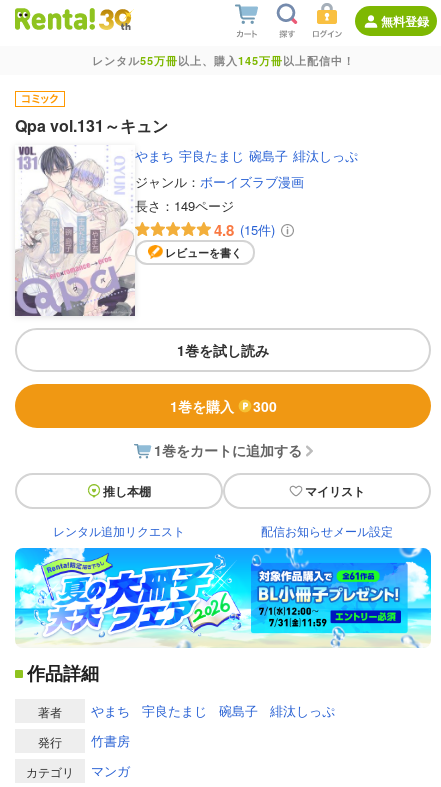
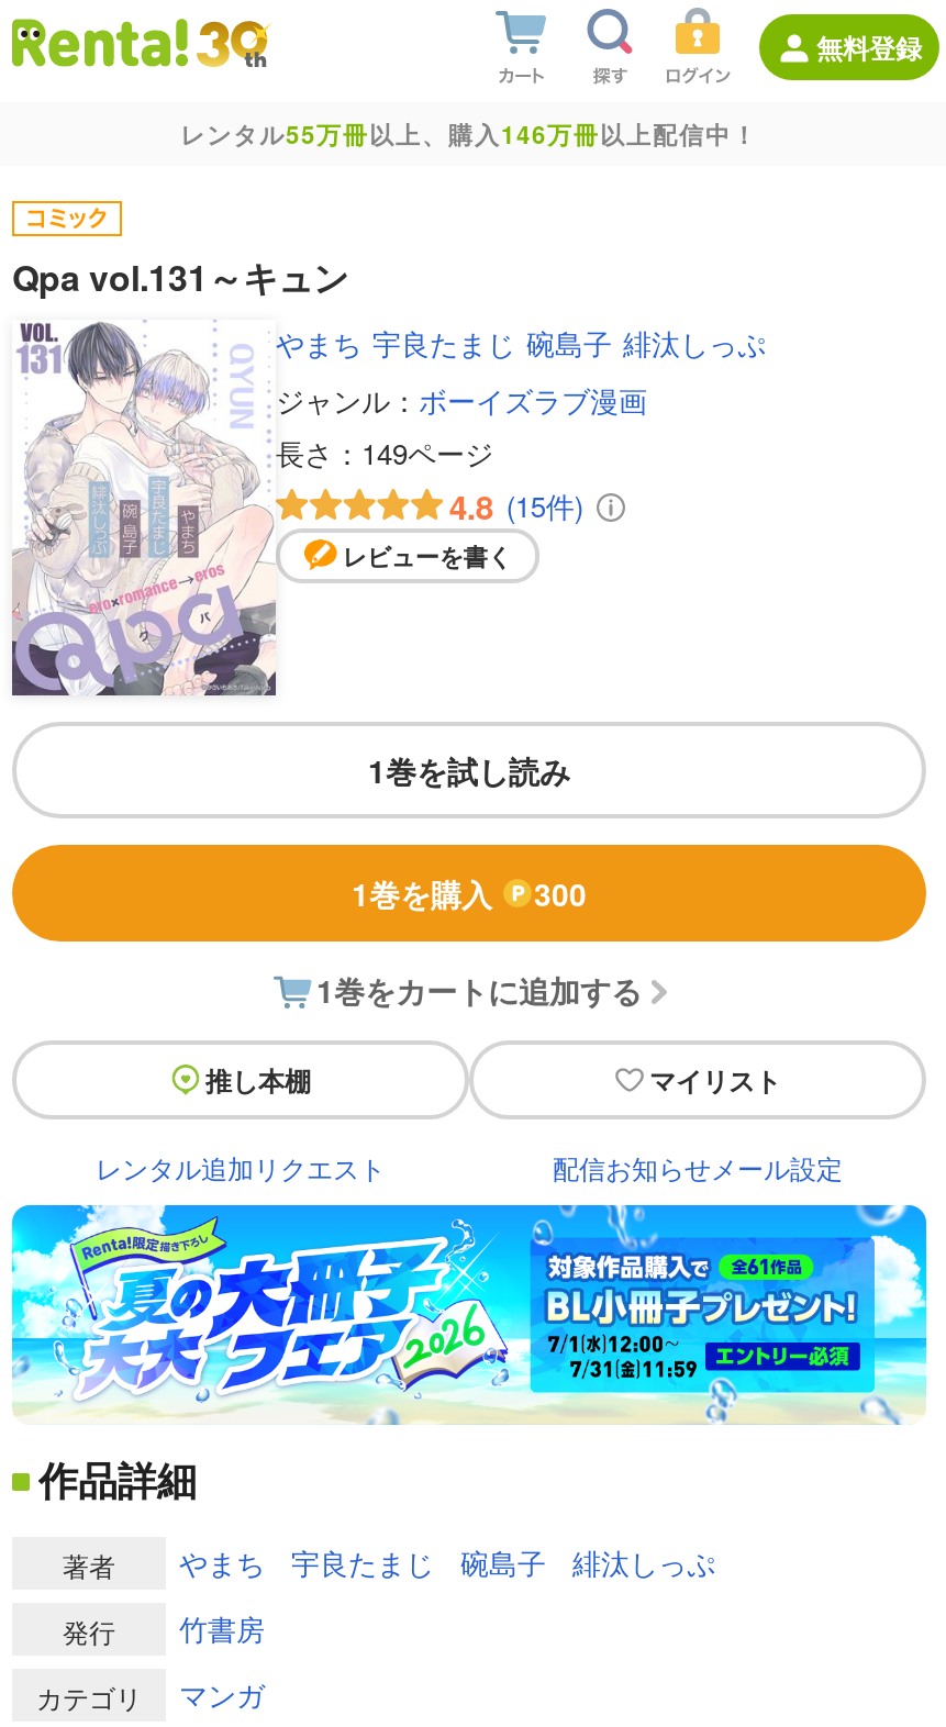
- レンタル55万冊以上、購入145万冊以上配信中！
+ レンタル55万冊以上、購入146万冊以上配信中！
